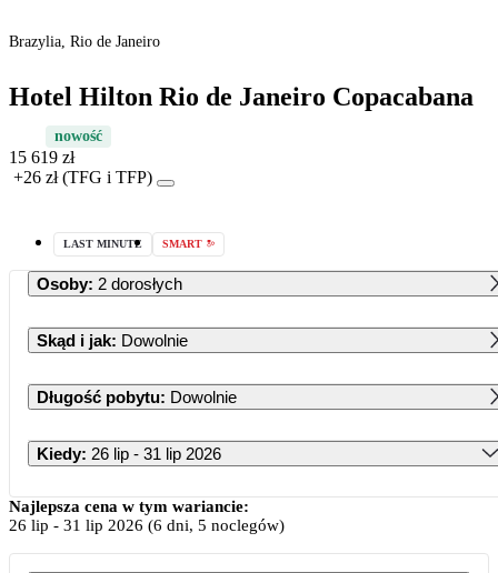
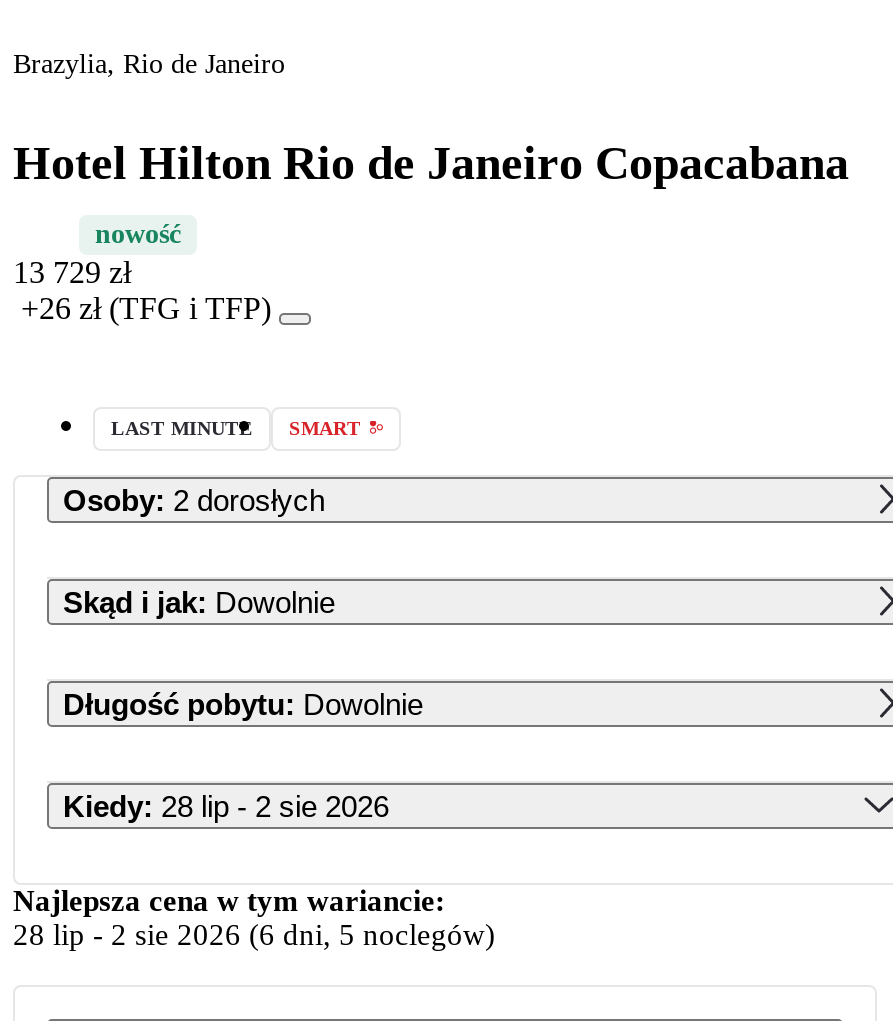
- 15 619 zł
+ 13 729 zł

- Kiedy: 26 lip - 31 lip 2026
+ Kiedy: 28 lip - 2 sie 2026

- 26 lip- 31 lip 2026 (6 dni, 5 noclegów)
+ 28 lip- 2 sie 2026 (6 dni, 5 noclegów)
